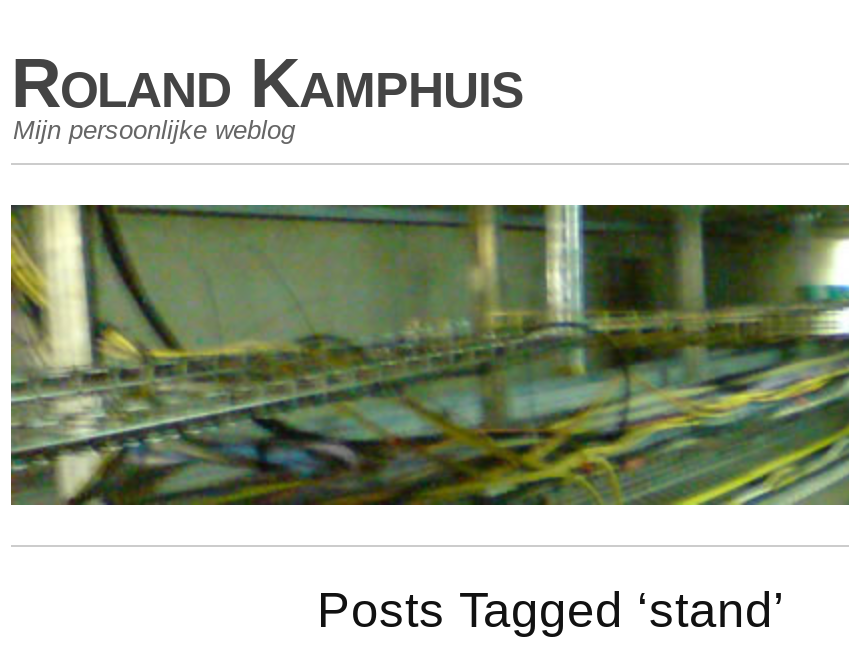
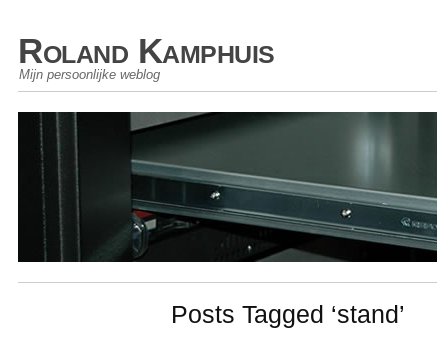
- [image]
+ [image]
